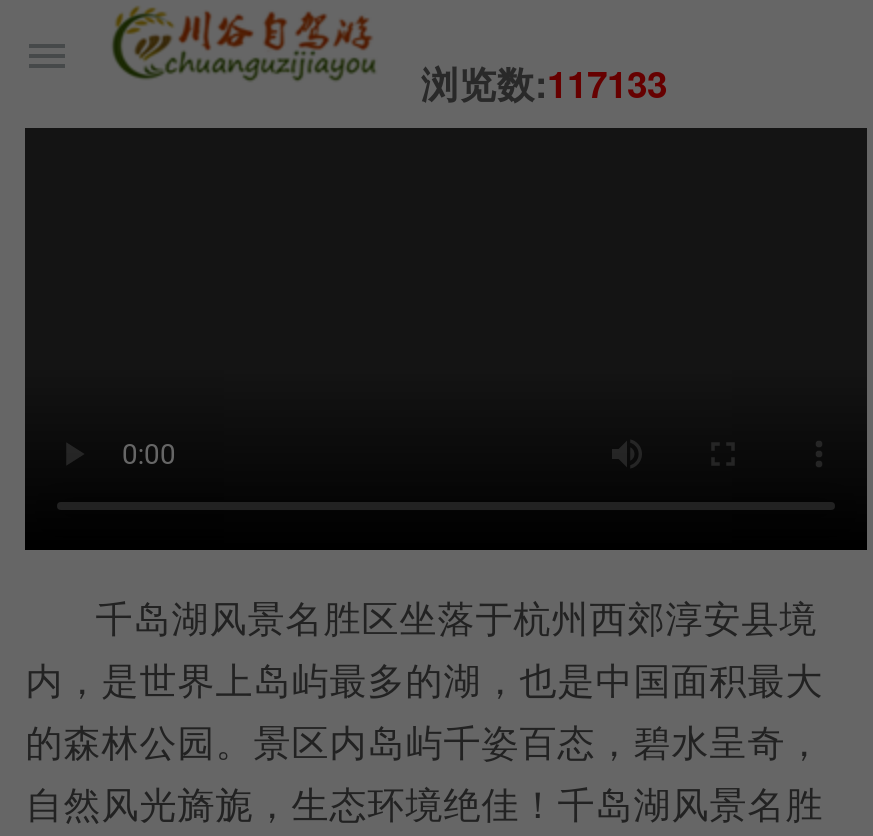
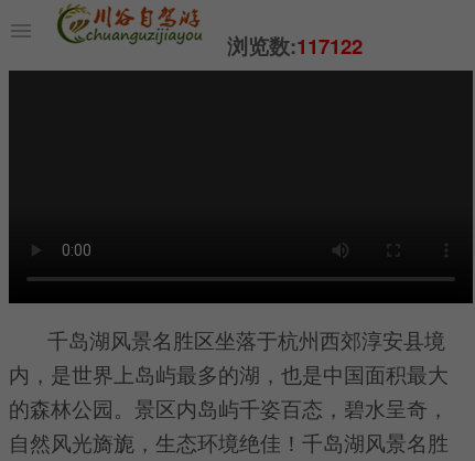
- 浏览数:117133
+ 浏览数:117122
